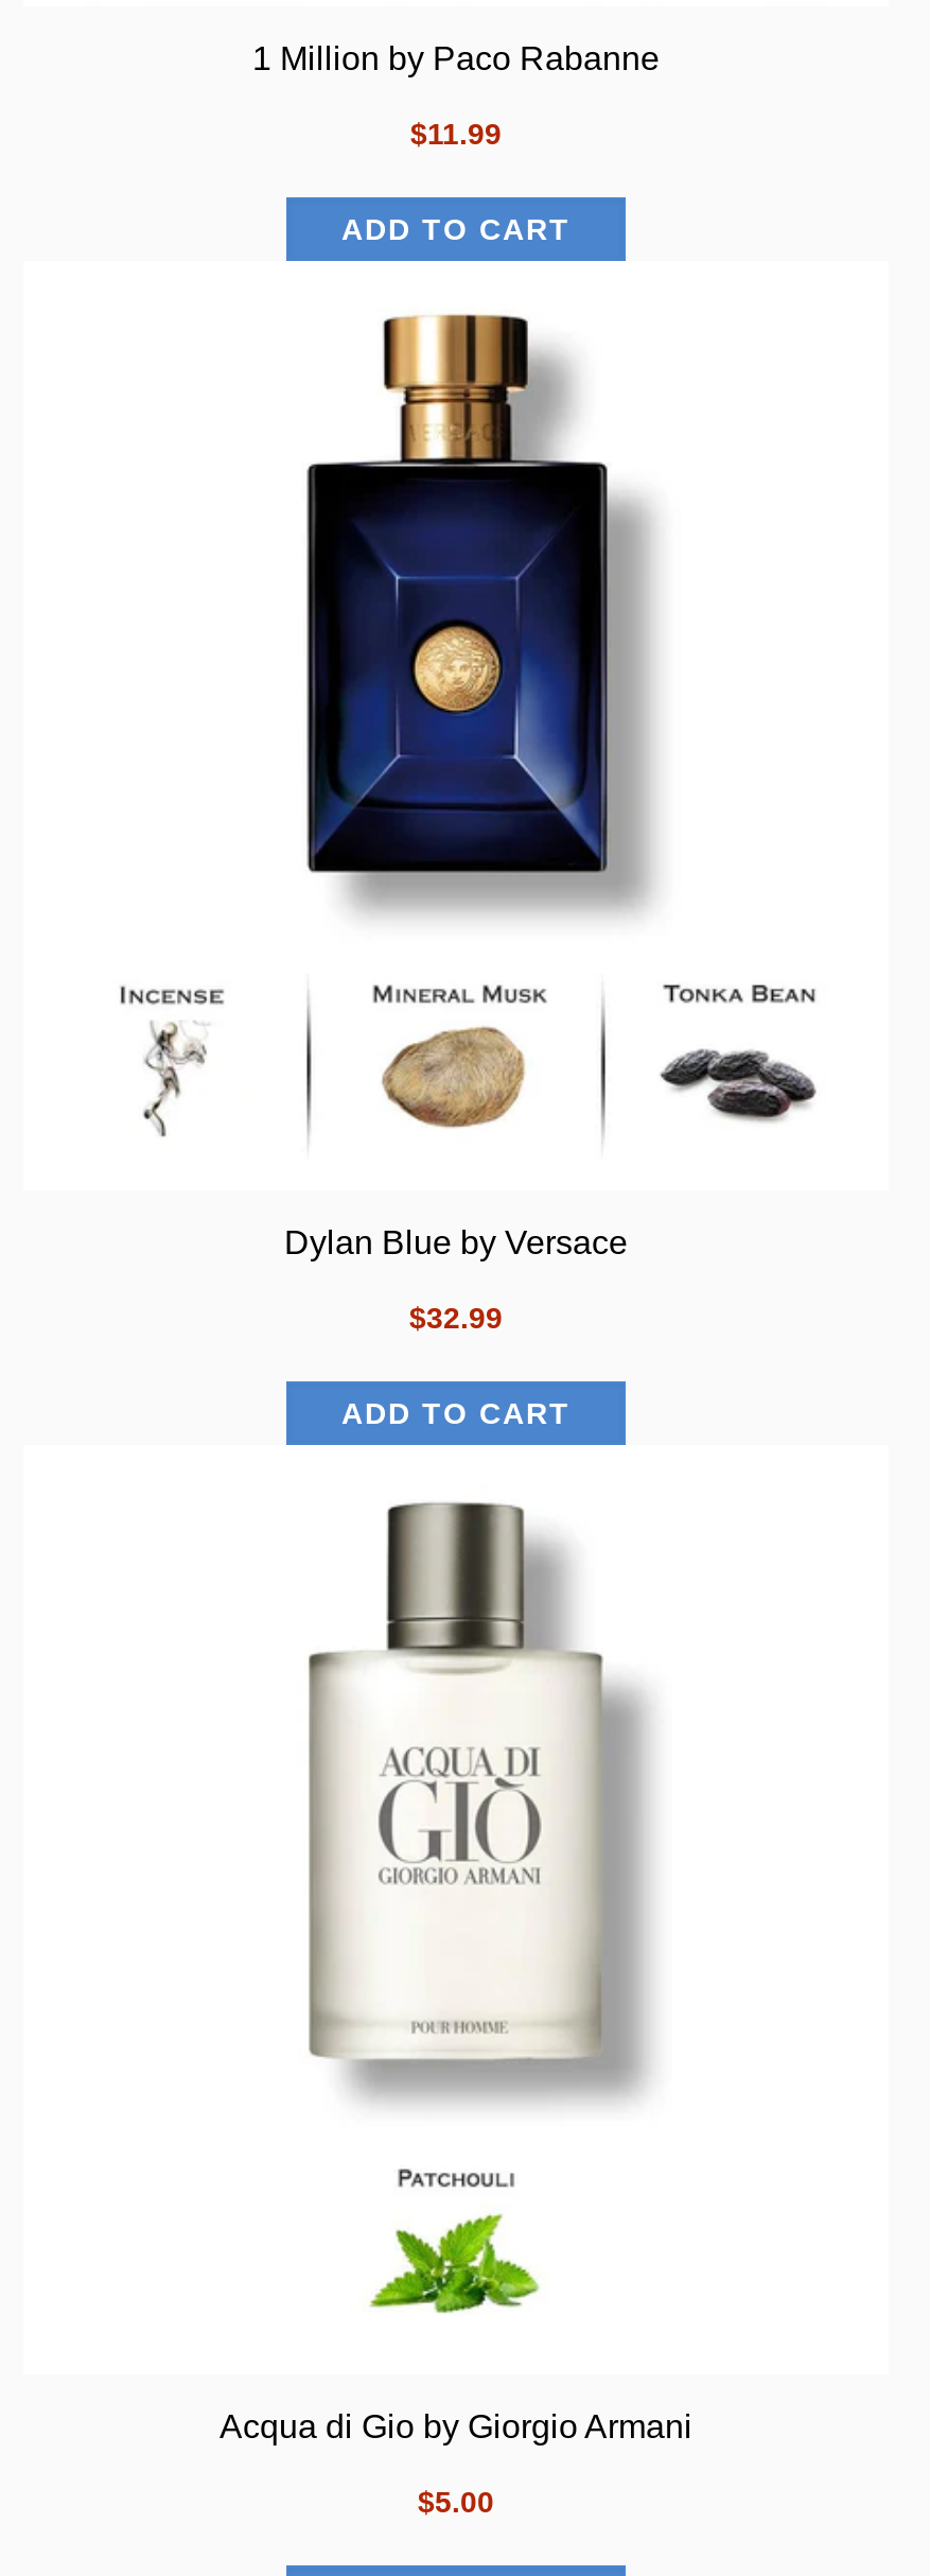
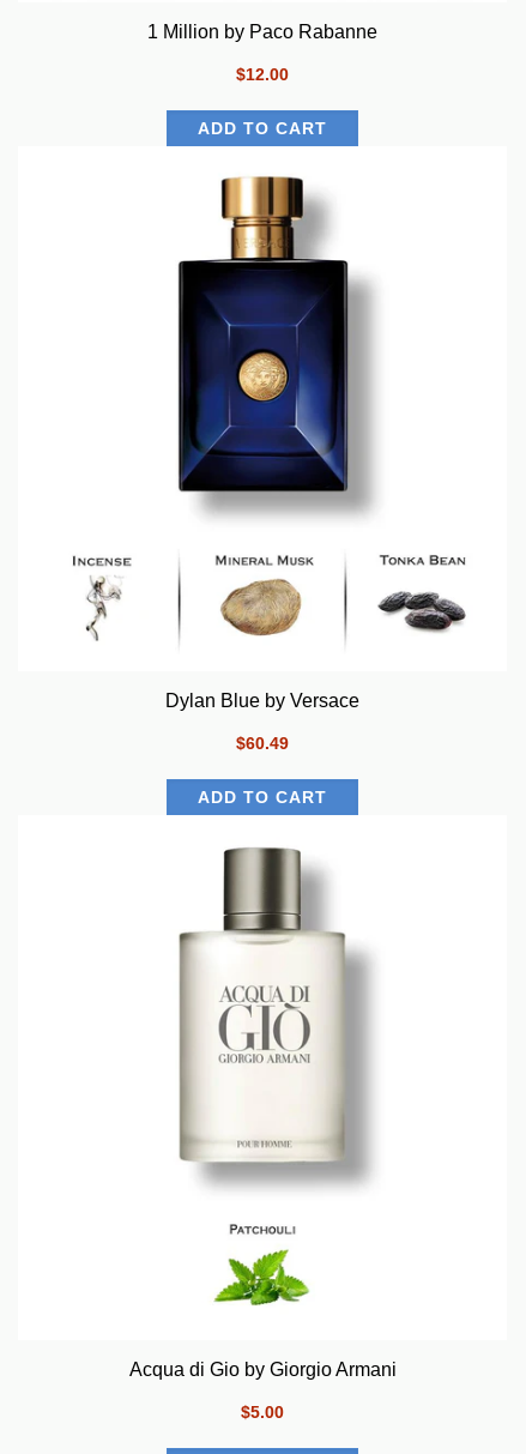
- $11.99
+ $12.00

- $32.99
+ $60.49
